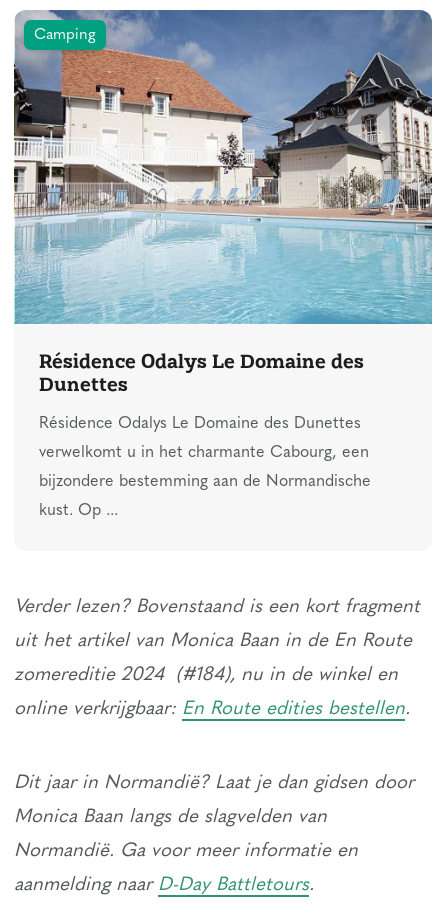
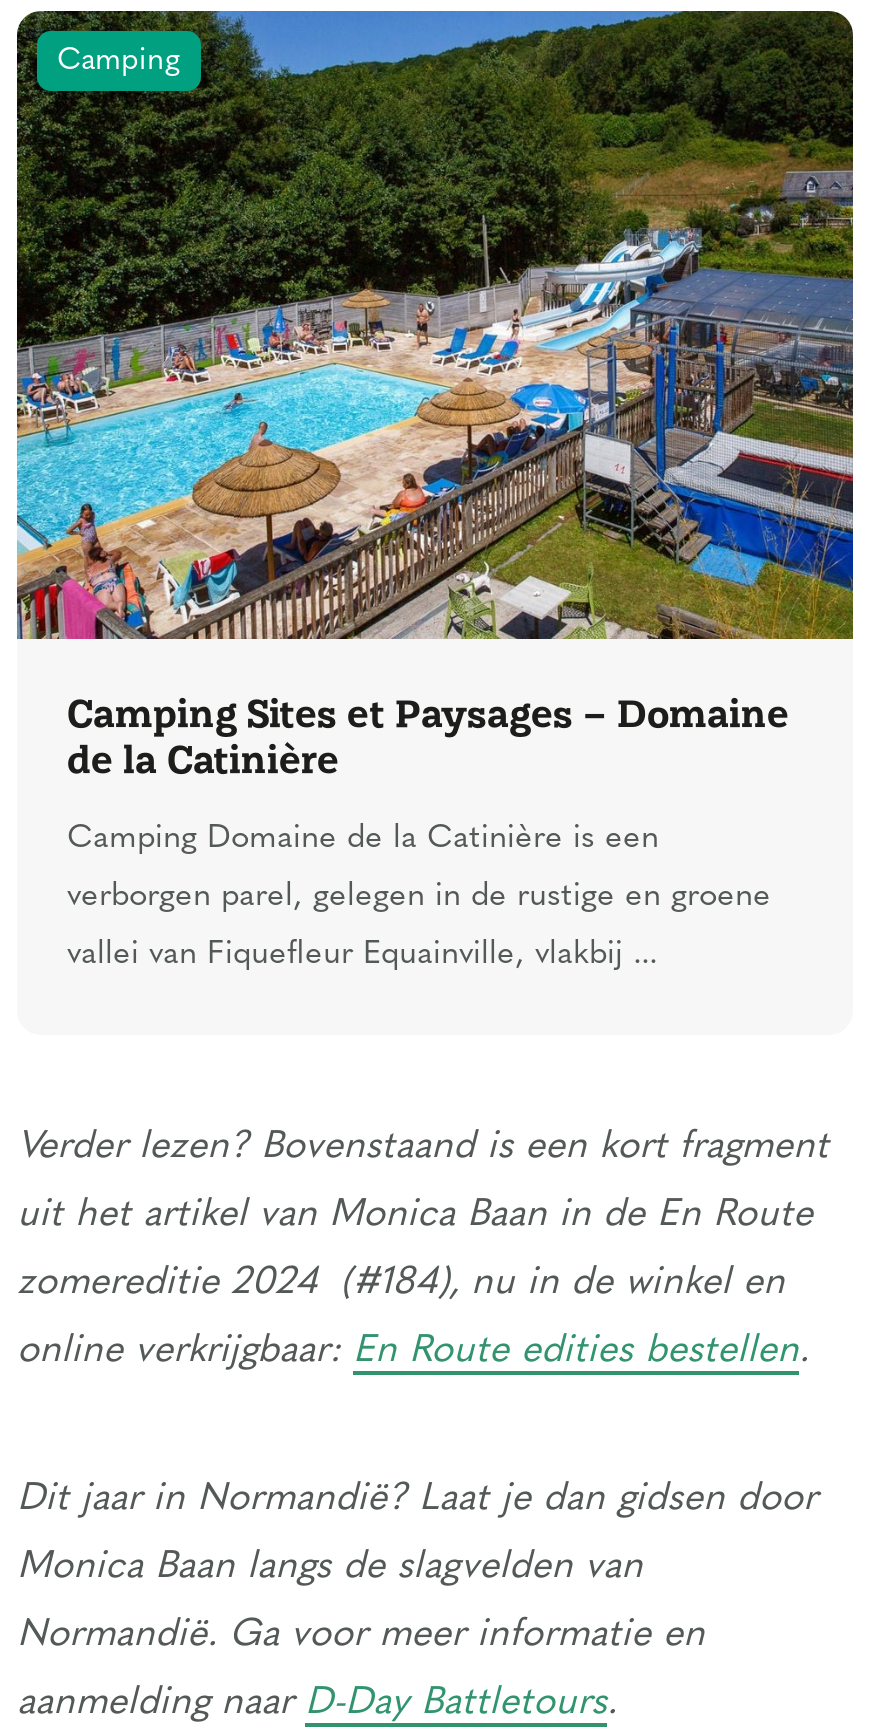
- [image]
- Résidence Odalys Le Domaine des
- Dunettes
- Résidence Odalys Le Domaine des Dunettes
- verwelkomt u in het charmante Cabourg, een
- bijzondere bestemming aan de Normandische
- kust. Op ...
+ [image]
+ Camping Sites et Paysages – Domaine
+ de la Catinière
+ Camping Domaine de la Catinière is een
+ verborgen parel, gelegen in de rustige en groene
+ vallei van Fiquefleur Equainville, vlakbij ...
